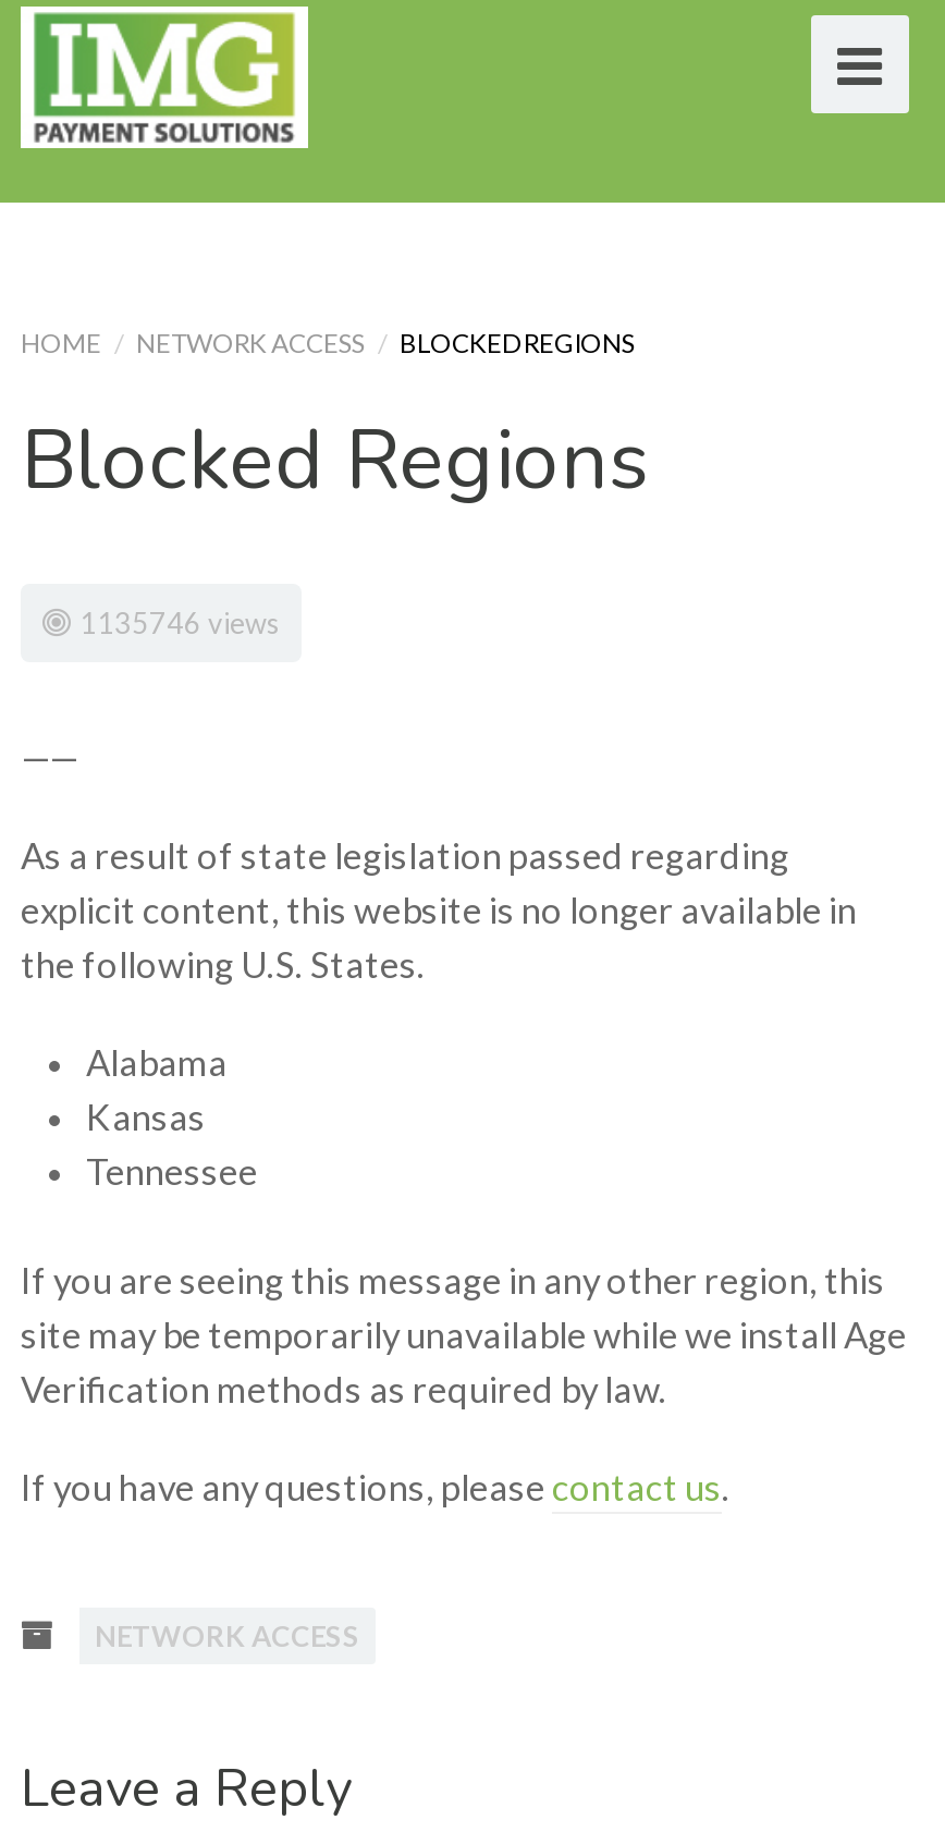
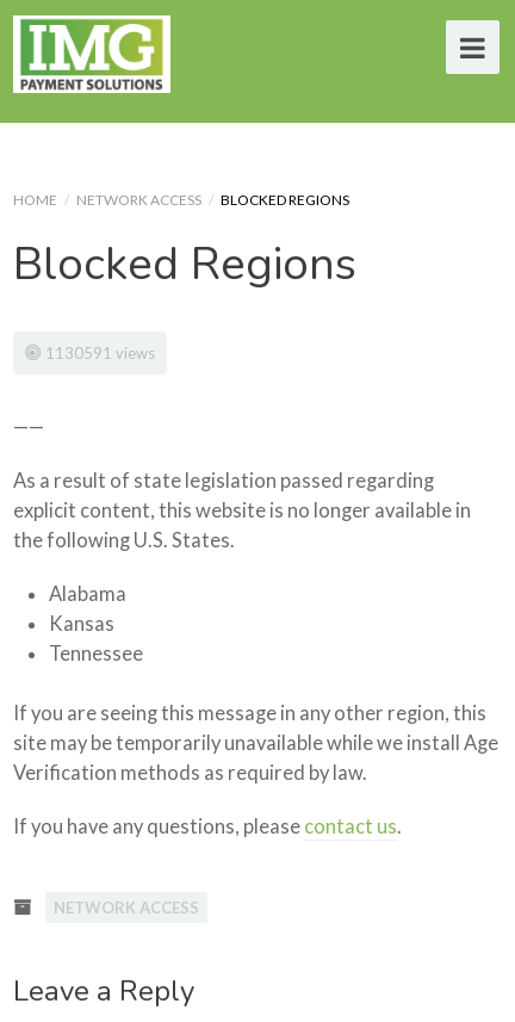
- 1135746 views
+ 1130591 views
